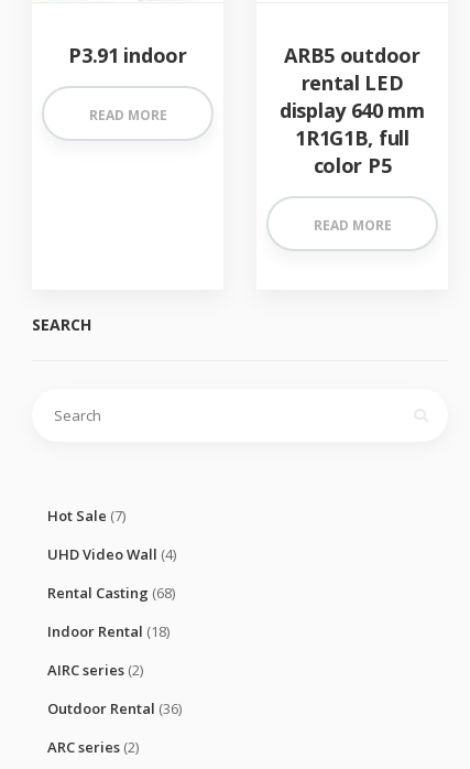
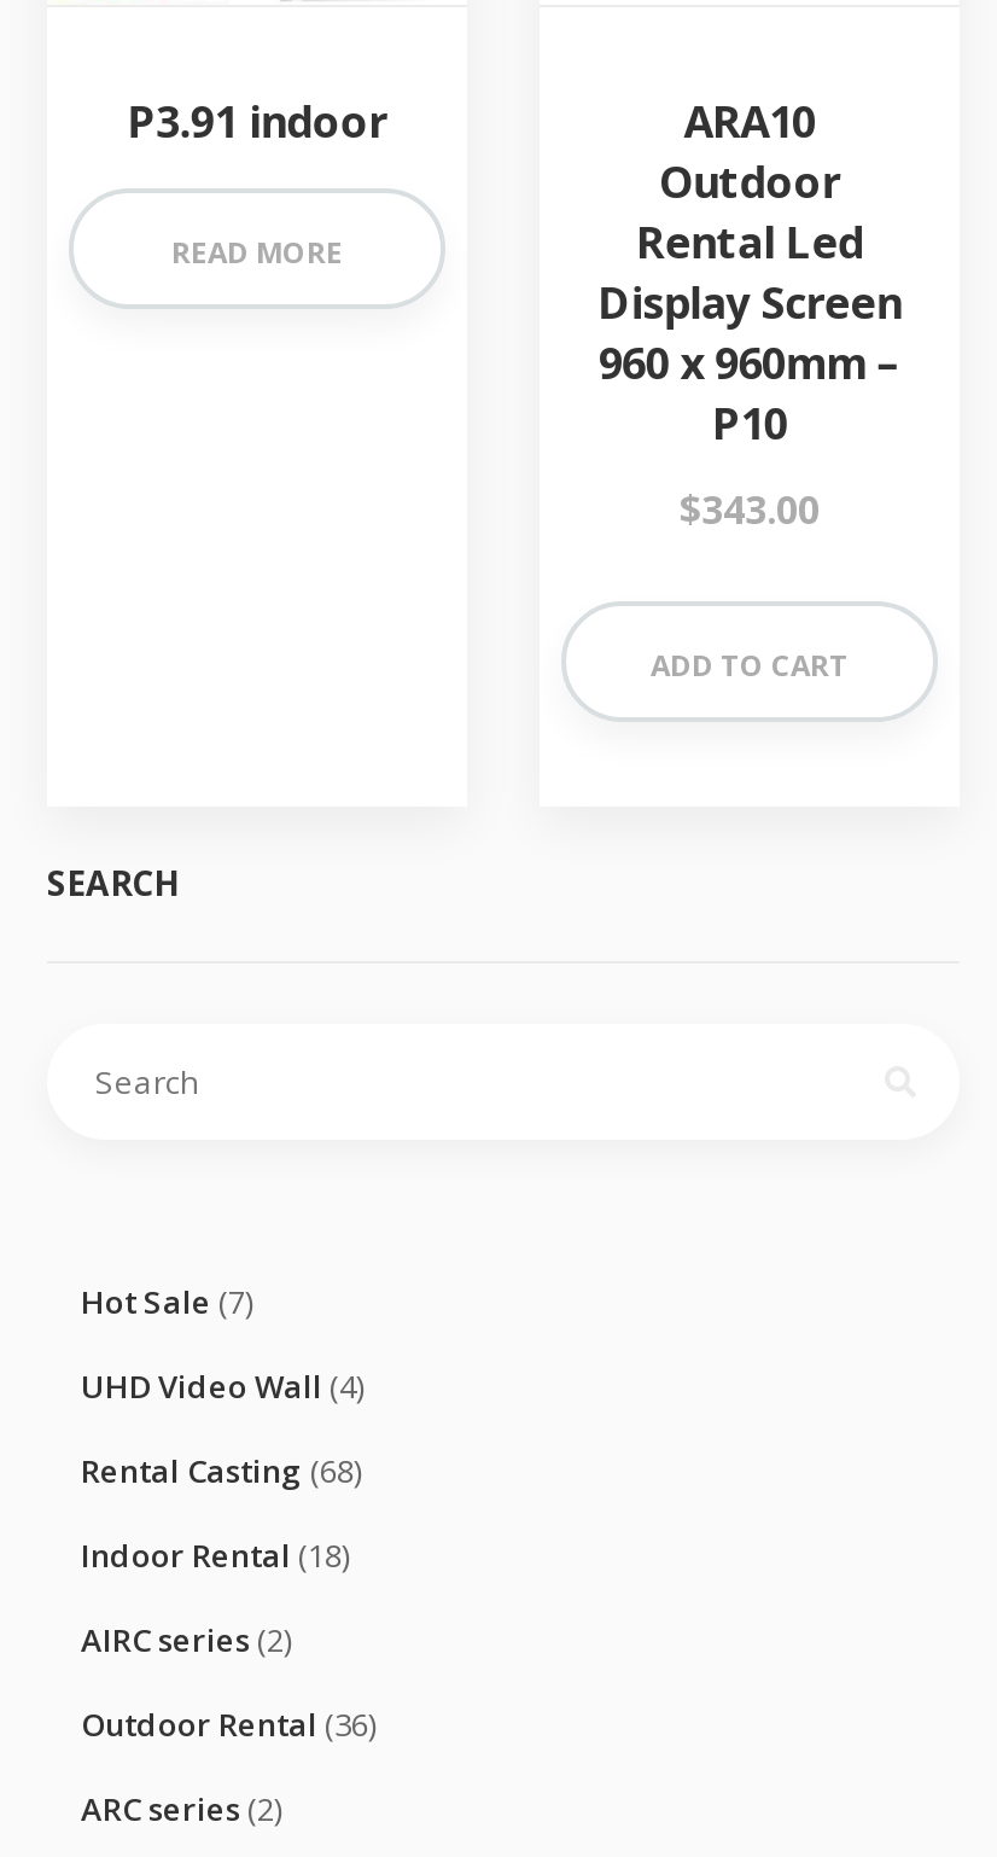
- ARB5 outdoor
- rental LED
- display 640 mm
- 1R1G1B, full
- color P5
- READ MORE
+ ARA10
+ Outdoor
+ Rental Led
+ Display Screen
+ 960 x 960mm –
+ P10
+ $343.00
+ ADD TO CART
